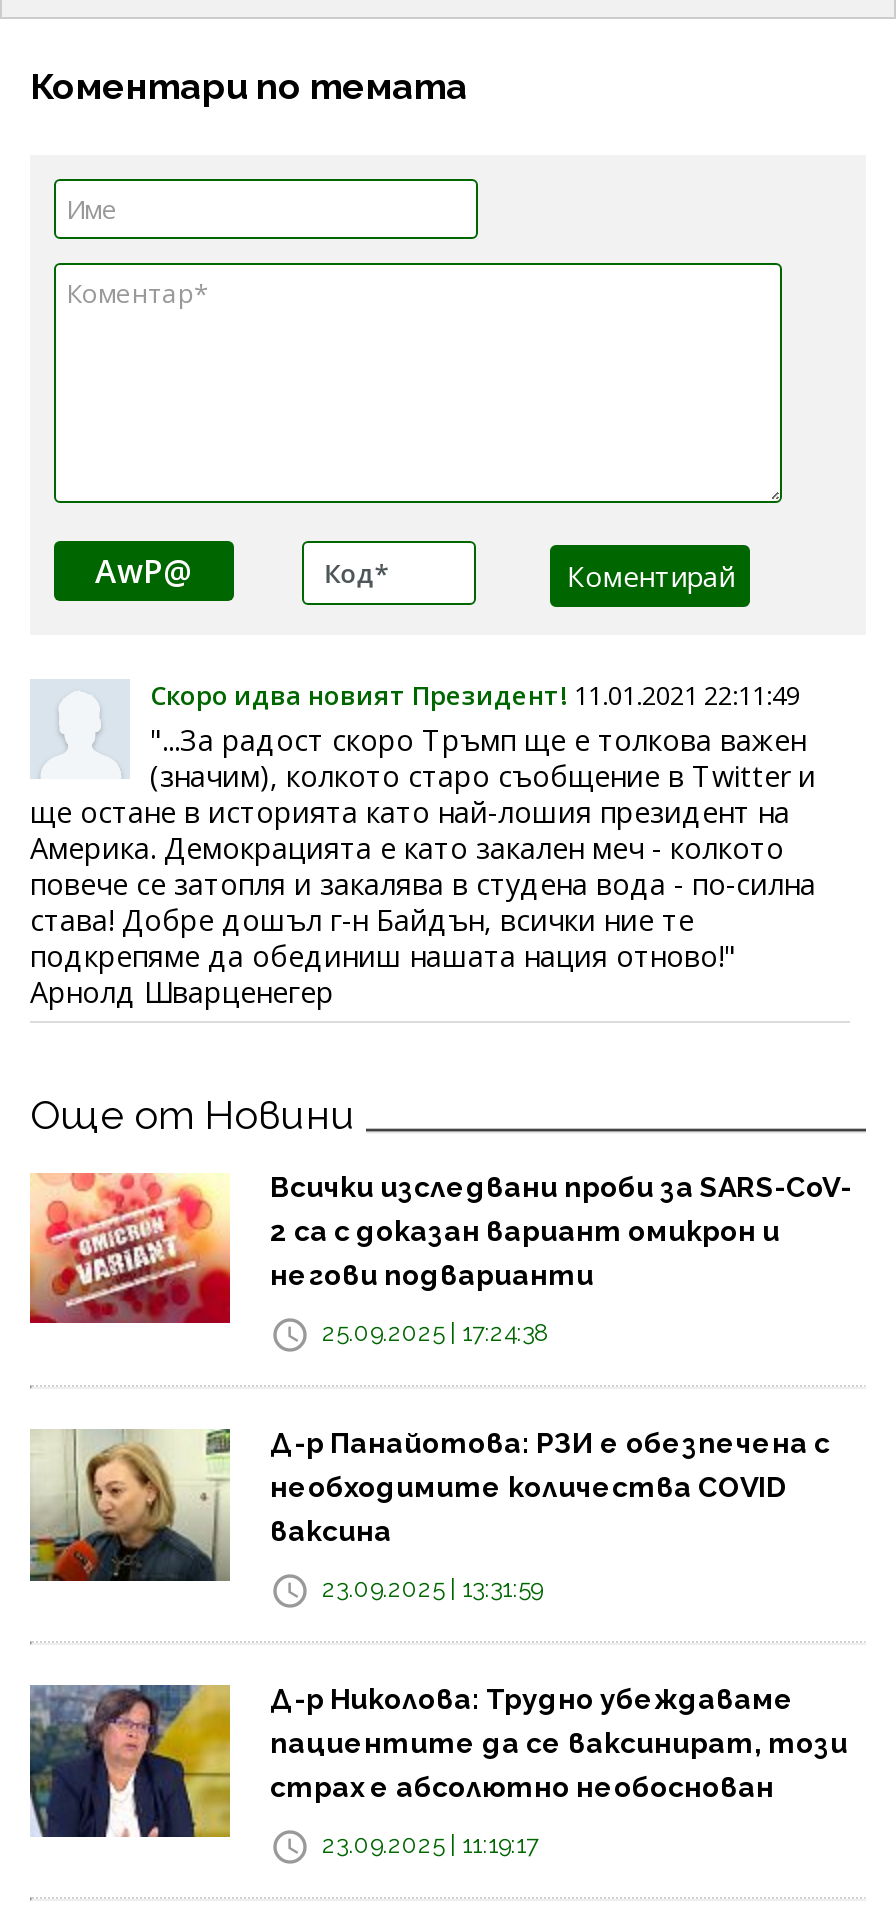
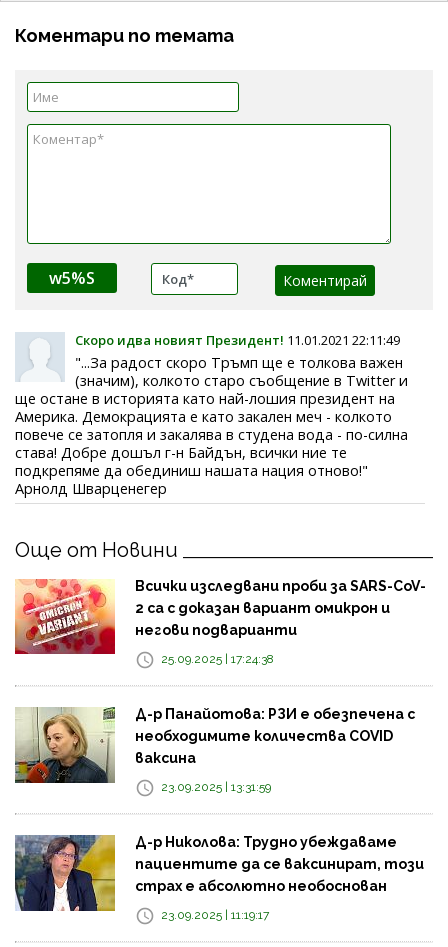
- AwP@
+ w5%S
